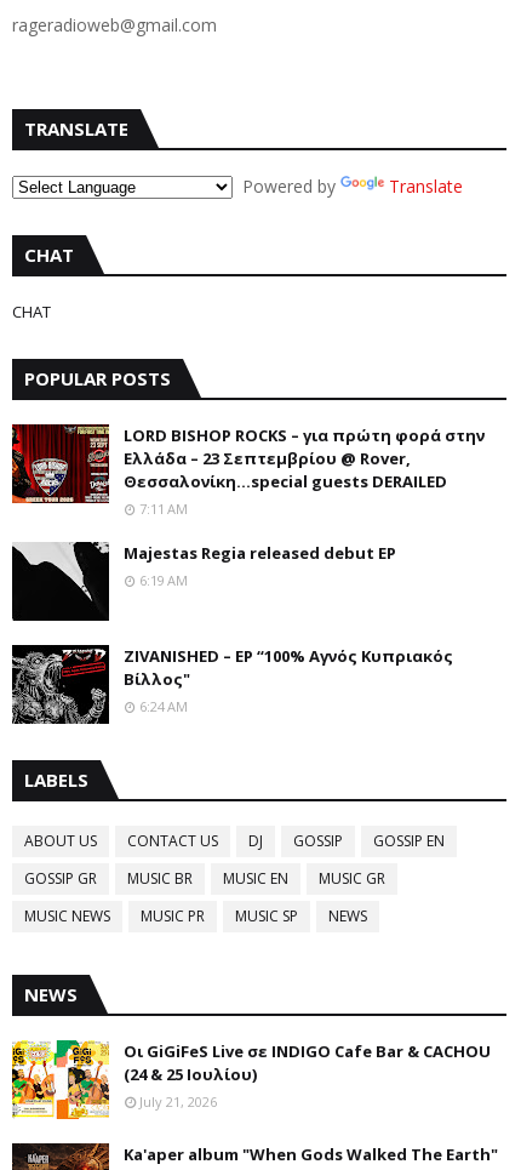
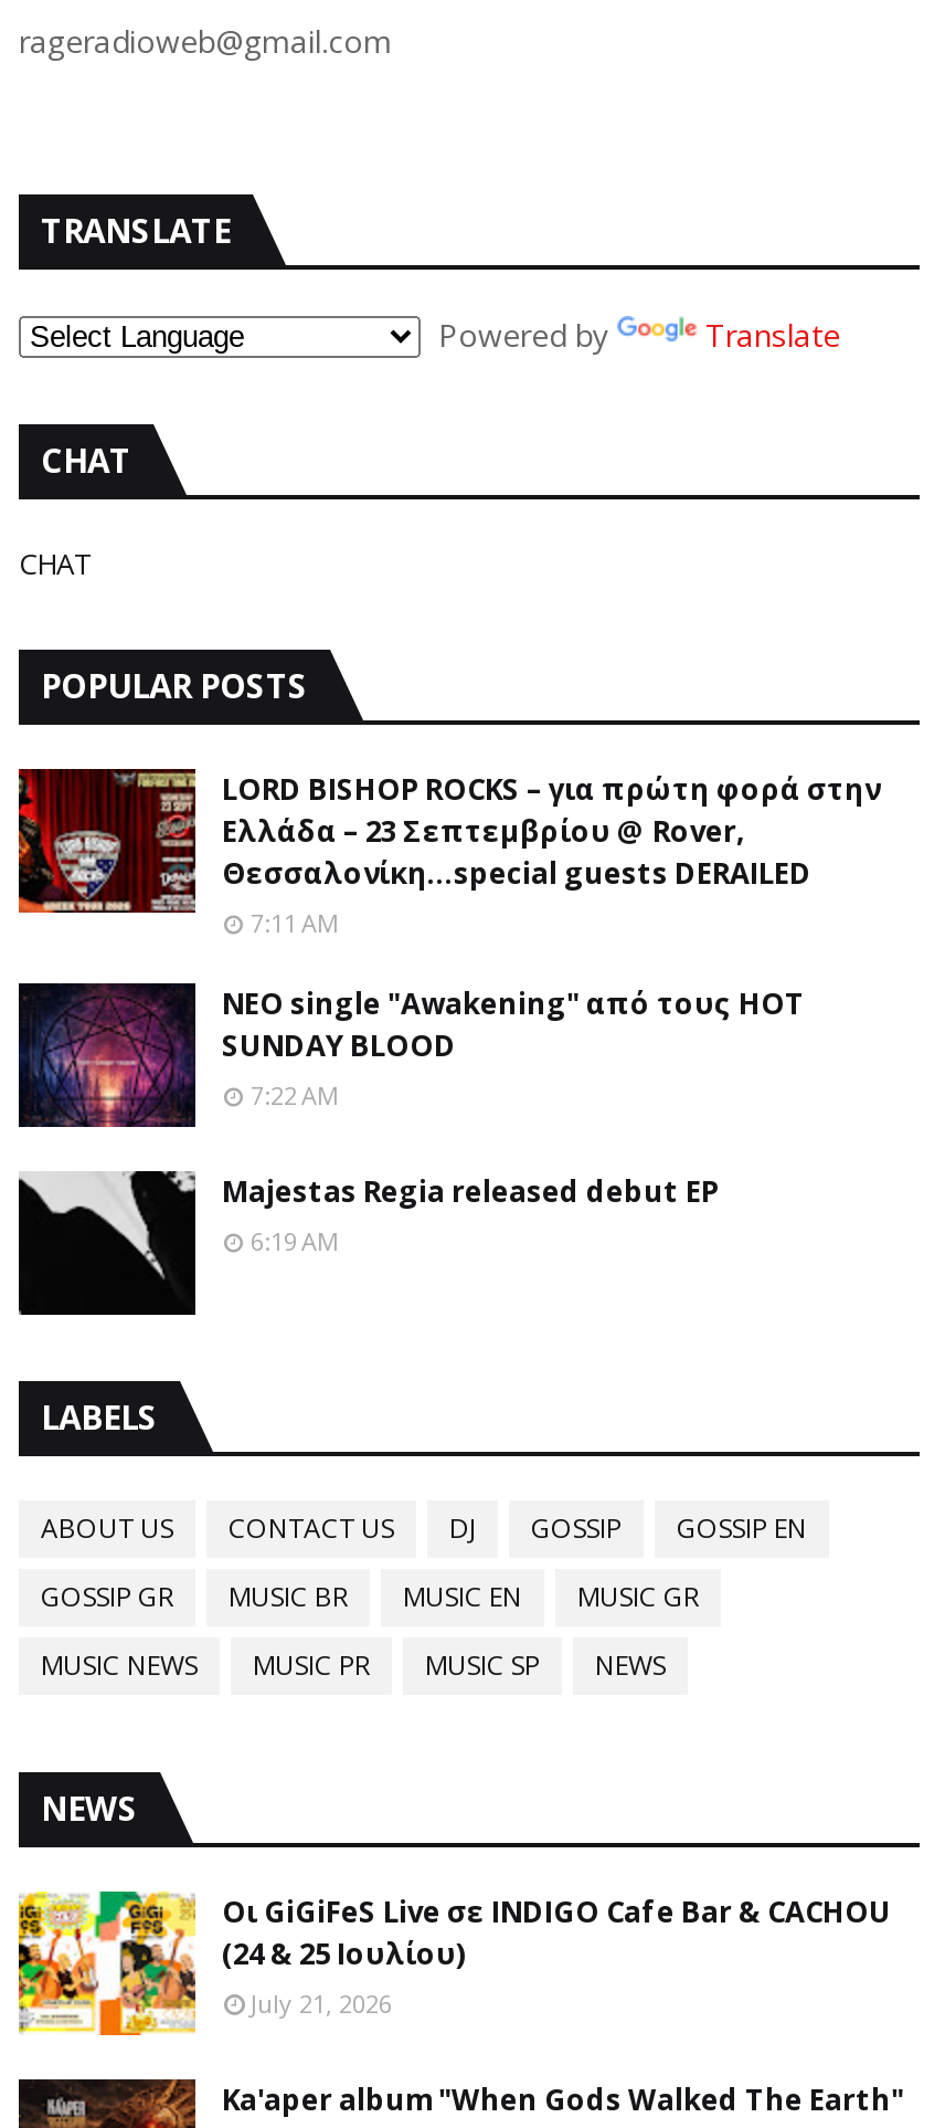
+ [image]
+ NEΟ single "Awakening" από τους HOT
+ SUNDAY BLOOD
+ 7:22 AM

moved down: Majestas Regia released debut EP | 6:19 AM

- [image]
- ΖIVANISHED – EP “100% Αγνός Κυπριακός
- Βίλλος"
- 6:24 AM
